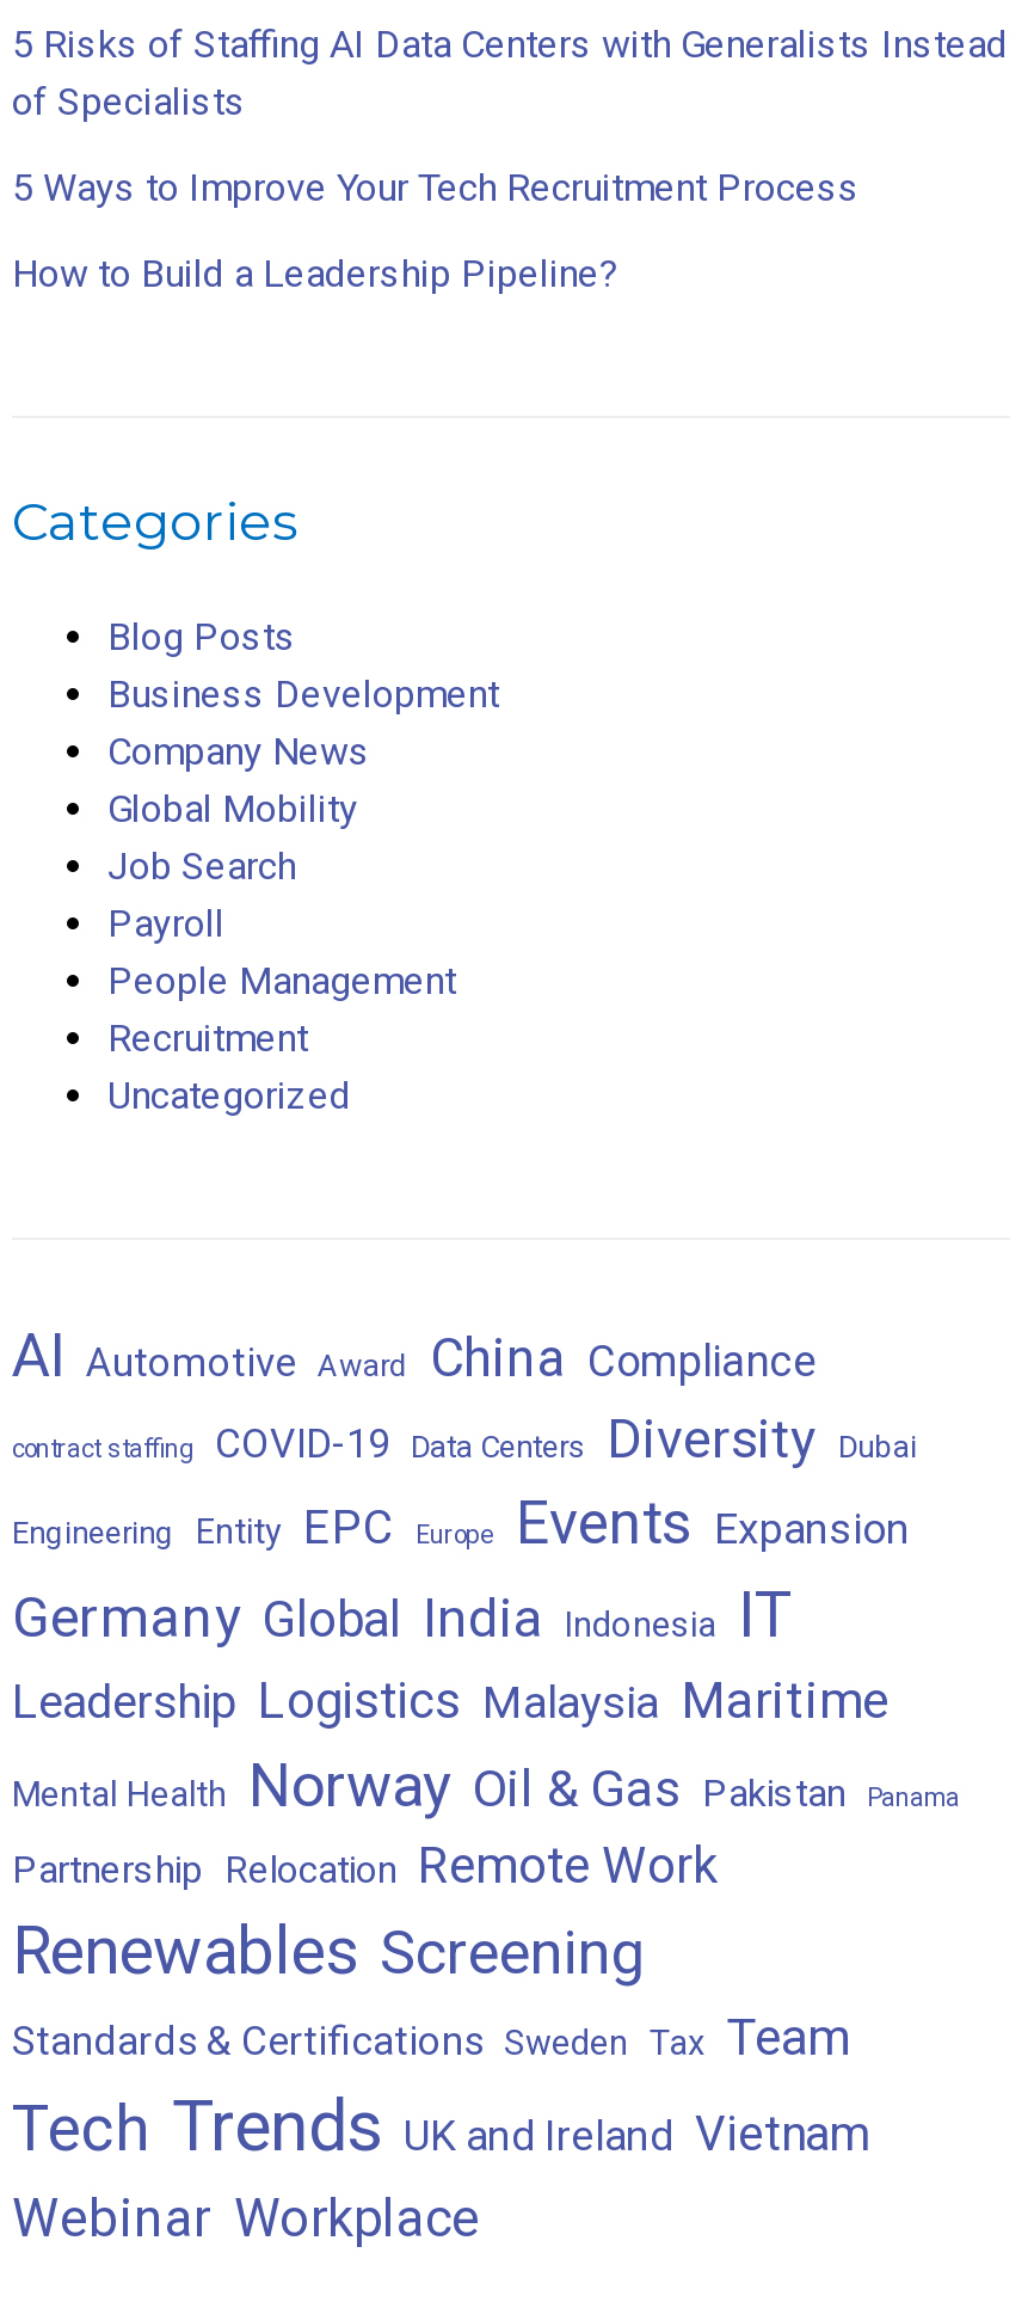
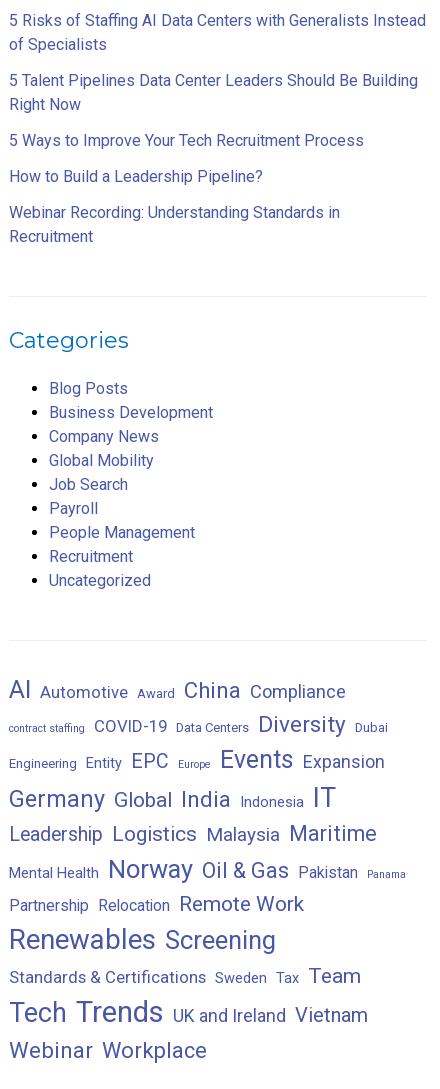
+ 5 Talent Pipelines Data Center Leaders Should Be Building
+ Right Now

+ Webinar Recording: Understanding Standards in
+ Recruitment
